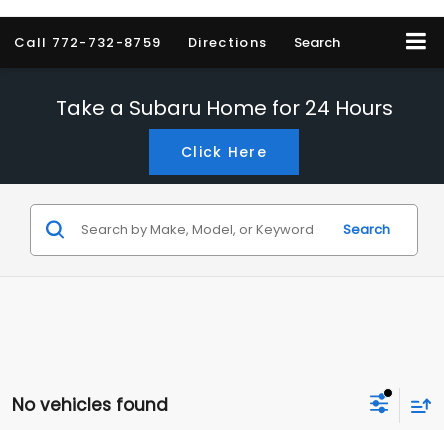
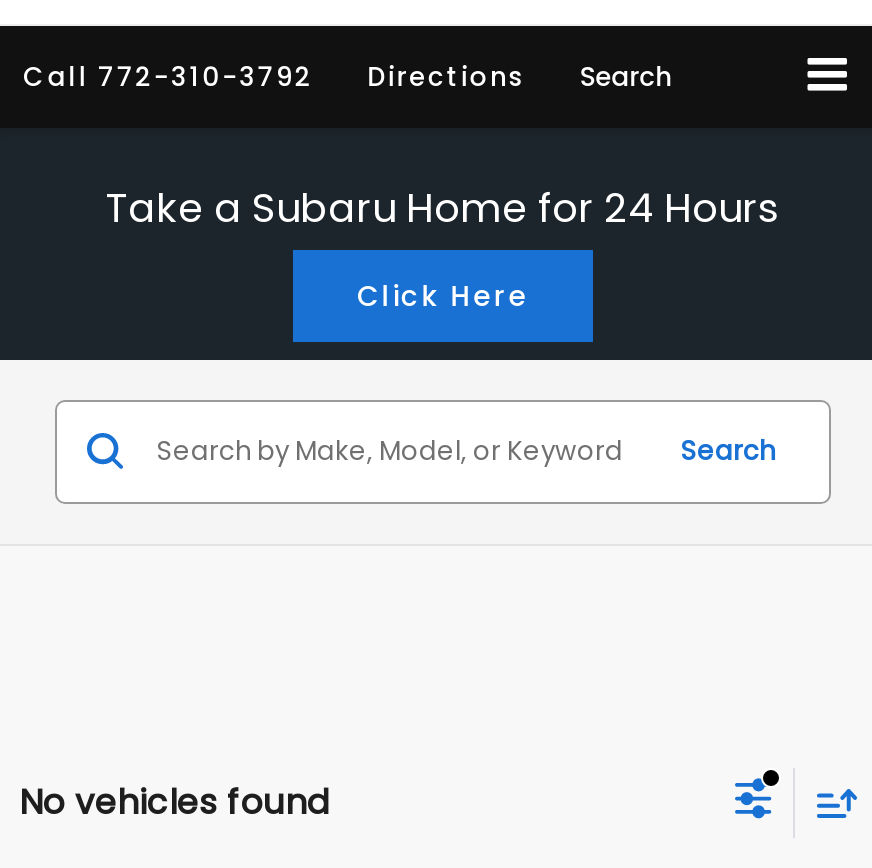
- Call 772-732-8759 Directions Search
+ Call 772-310-3792 Directions Search
